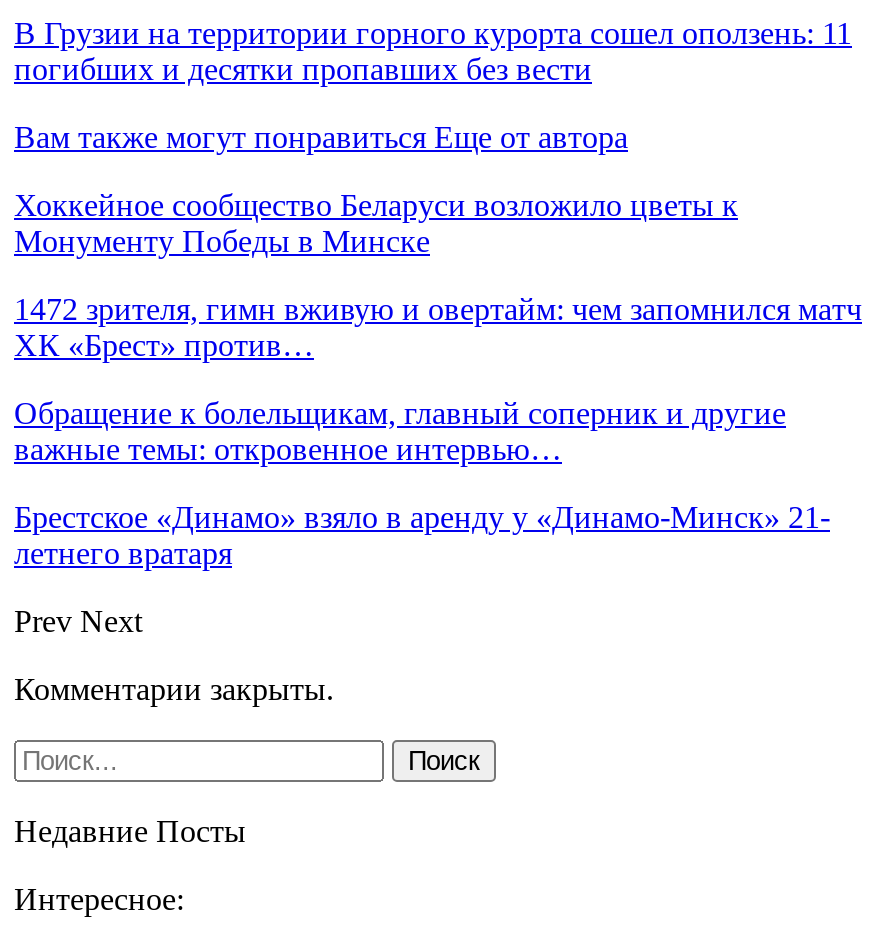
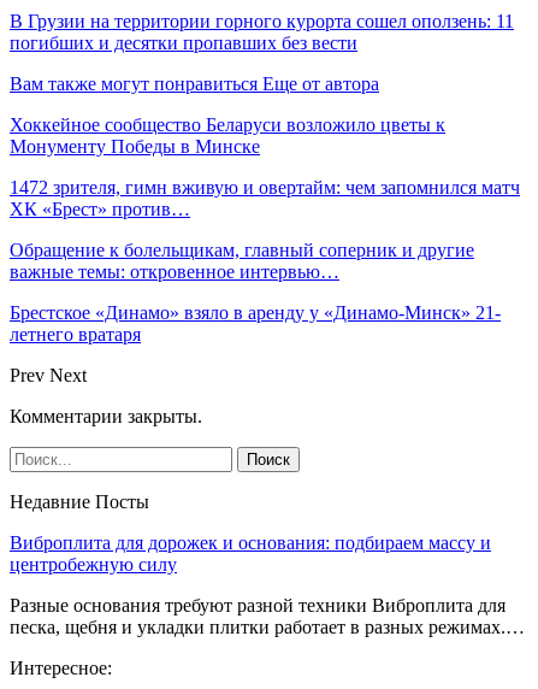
+ Виброплита для дорожек и основания: подбираем массу и
+ центробежную силу
+ Разные основания требуют разной техники Виброплита для
+ песка, щебня и укладки плитки работает в разных режимах.…
